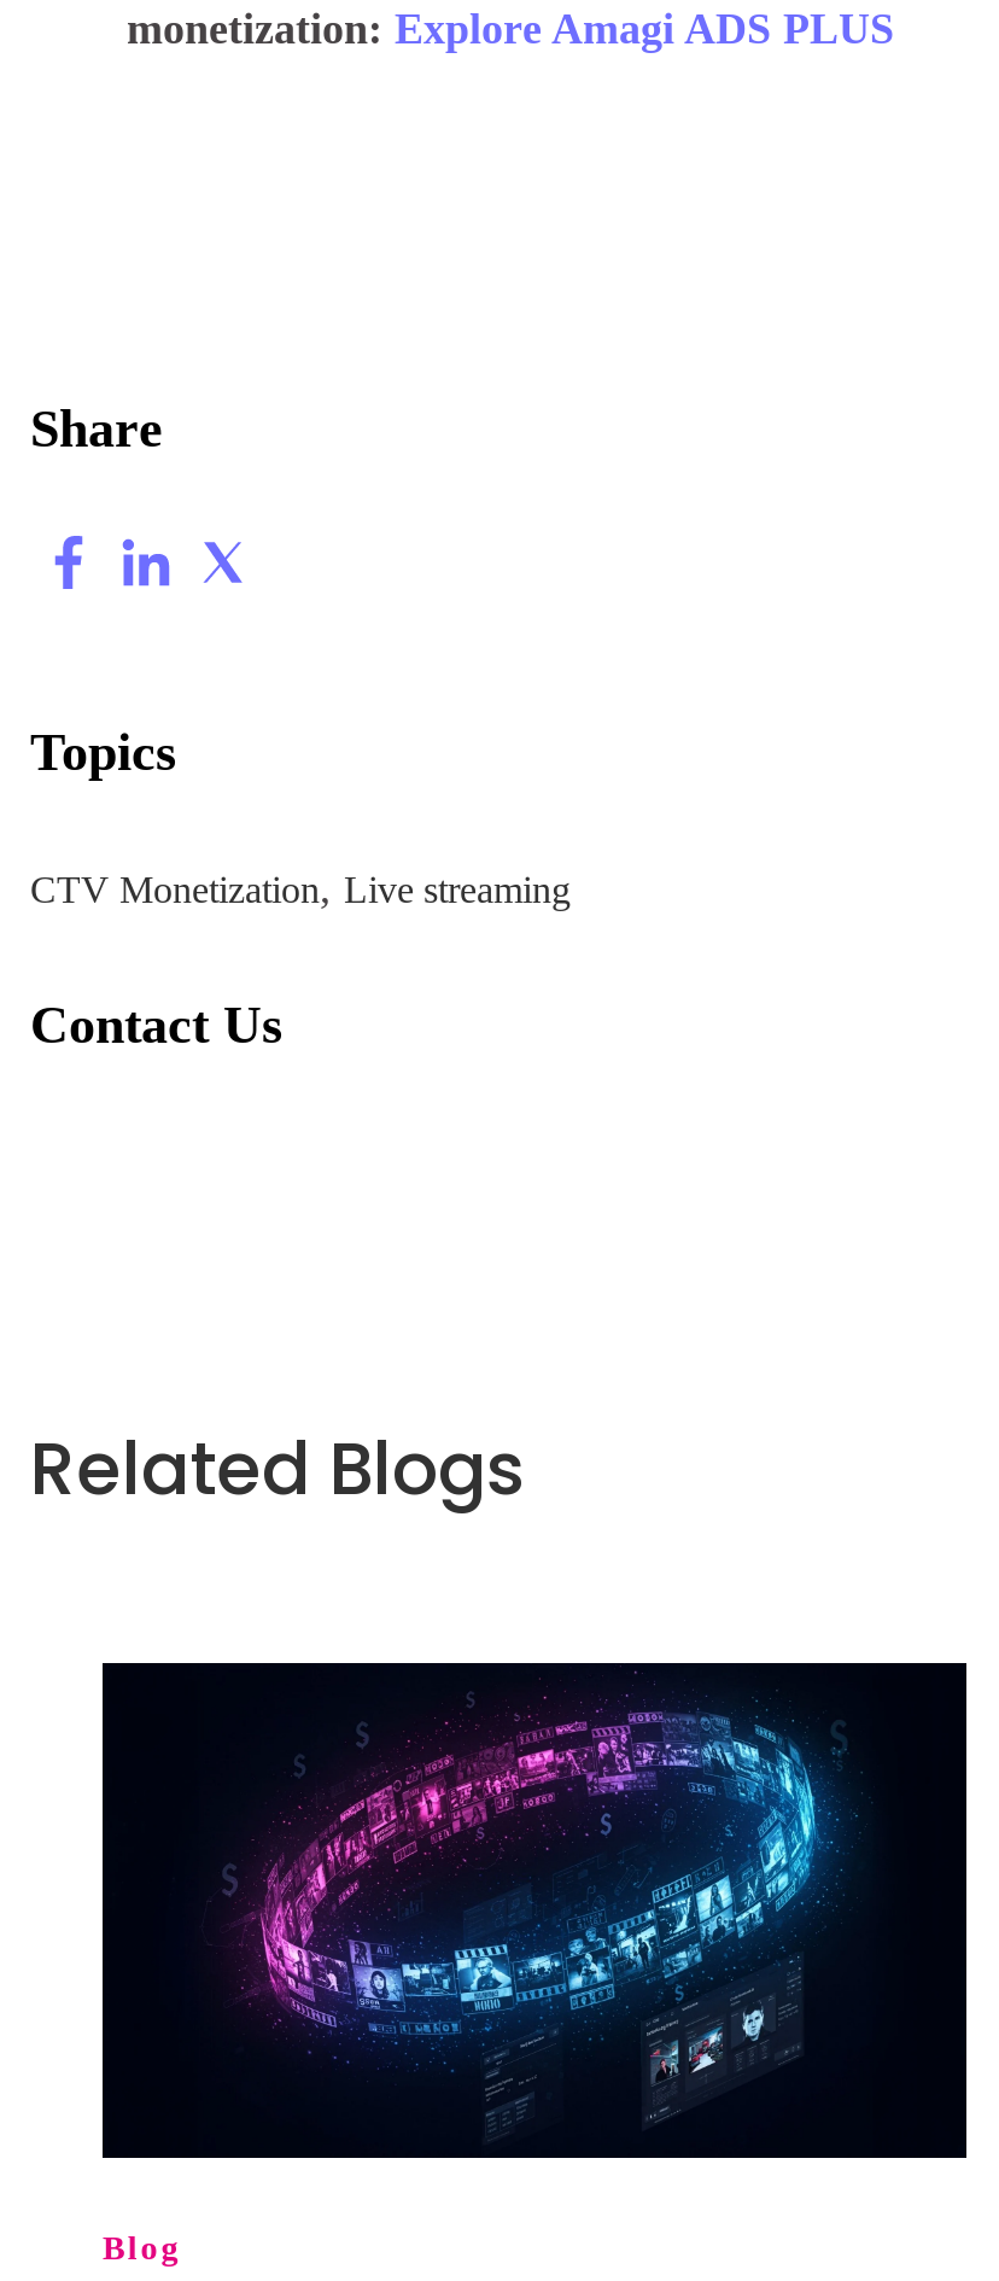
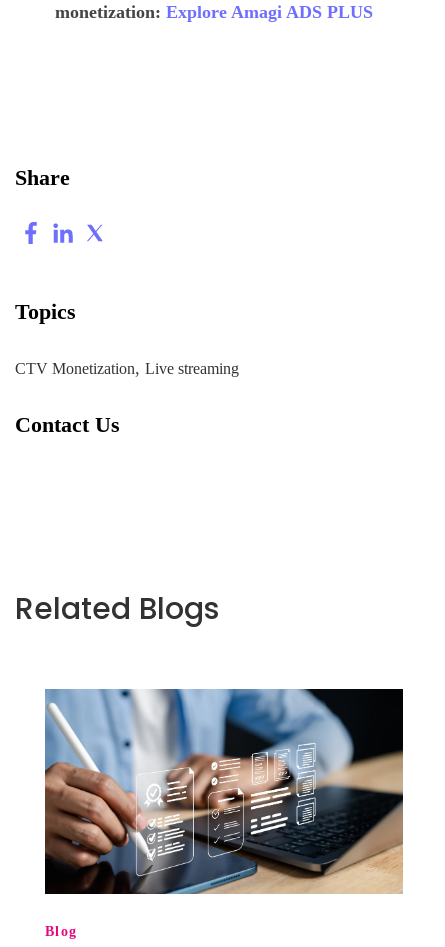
- [image]
+ [image]
